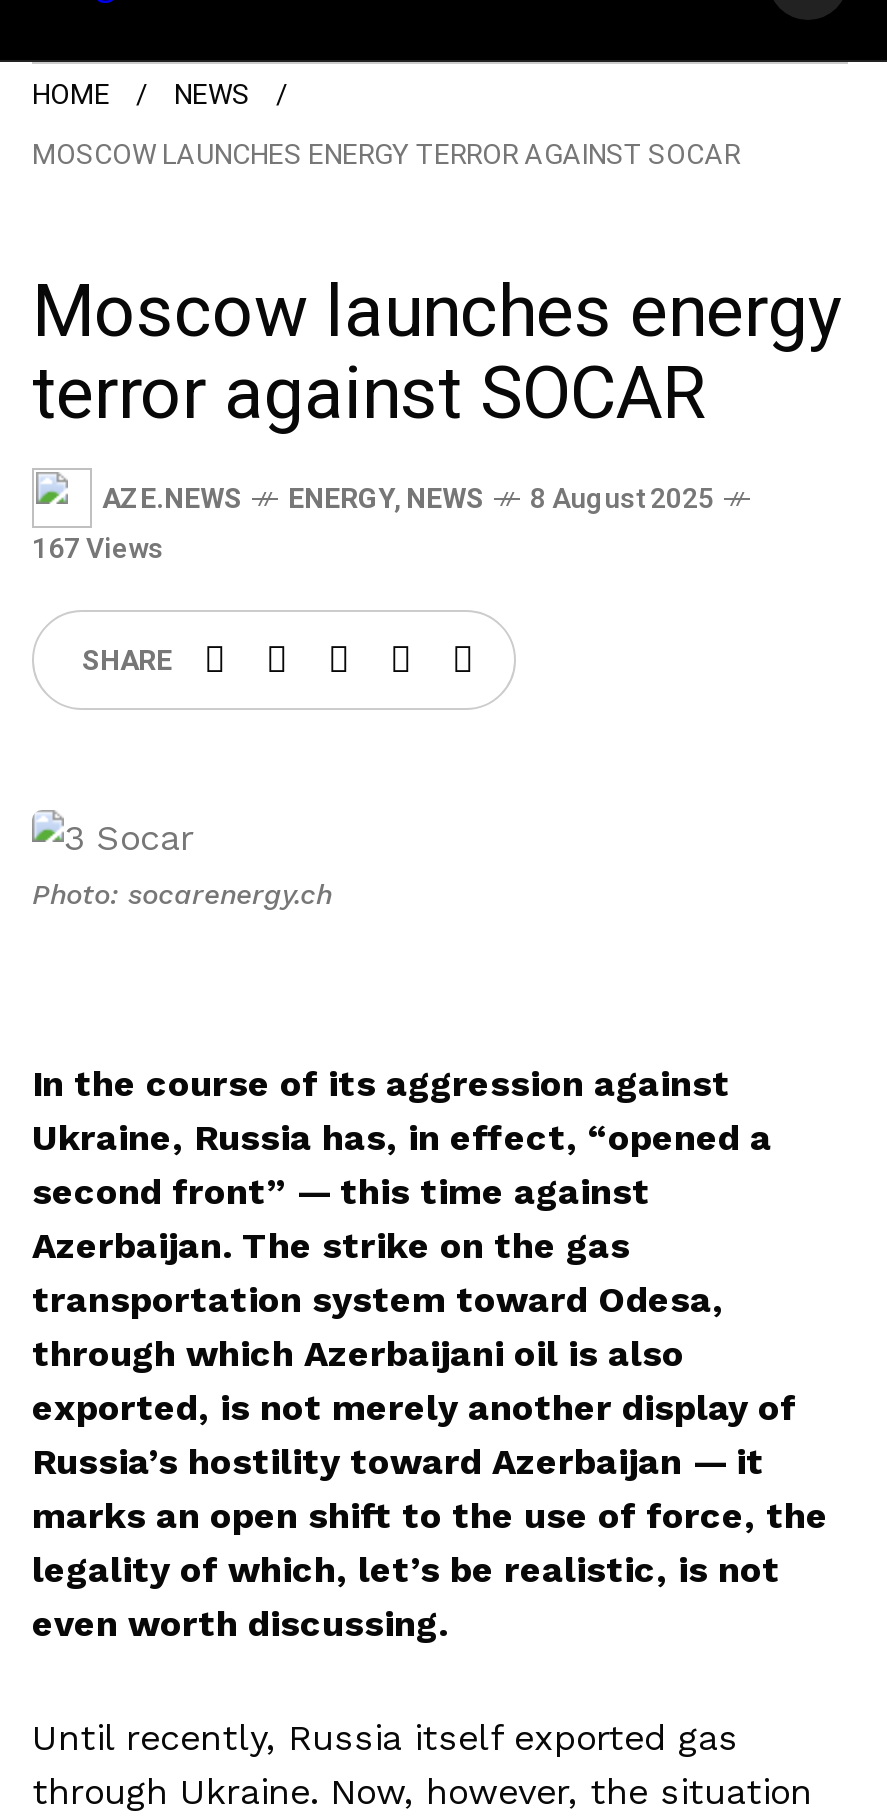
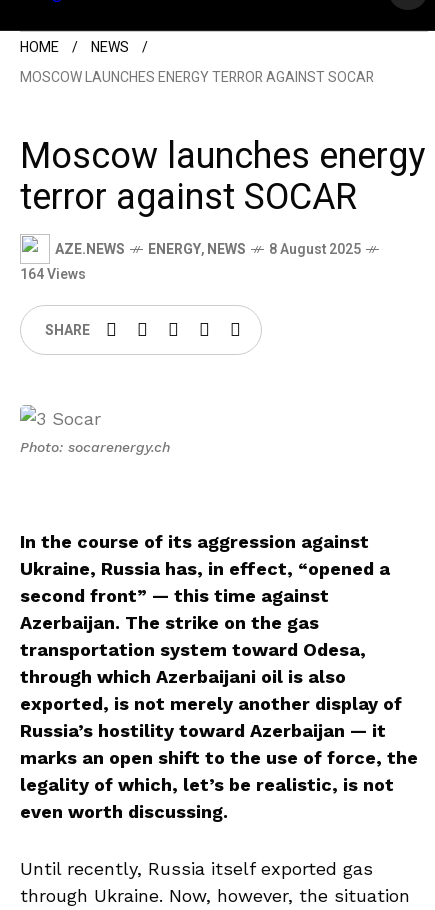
- 167 Views
+ 164 Views
